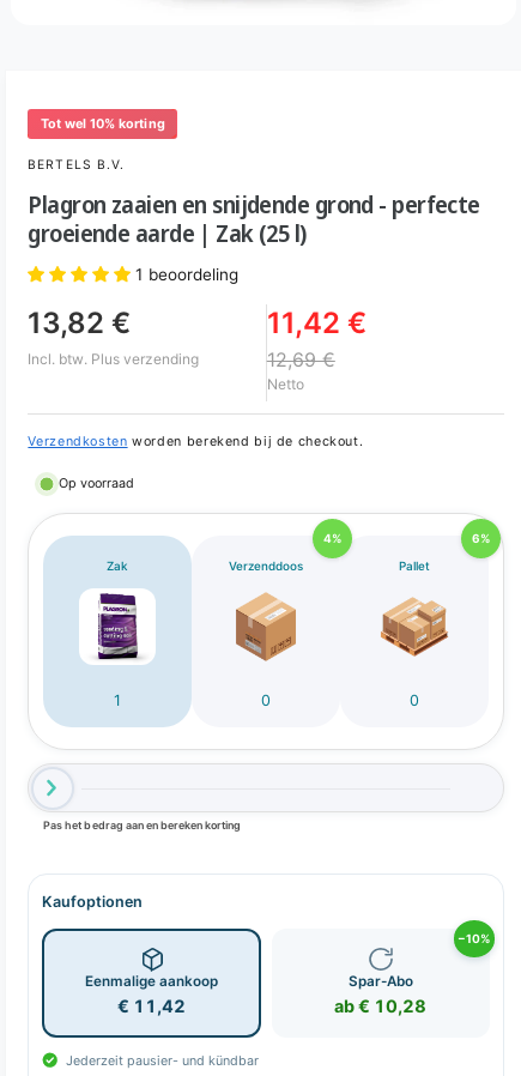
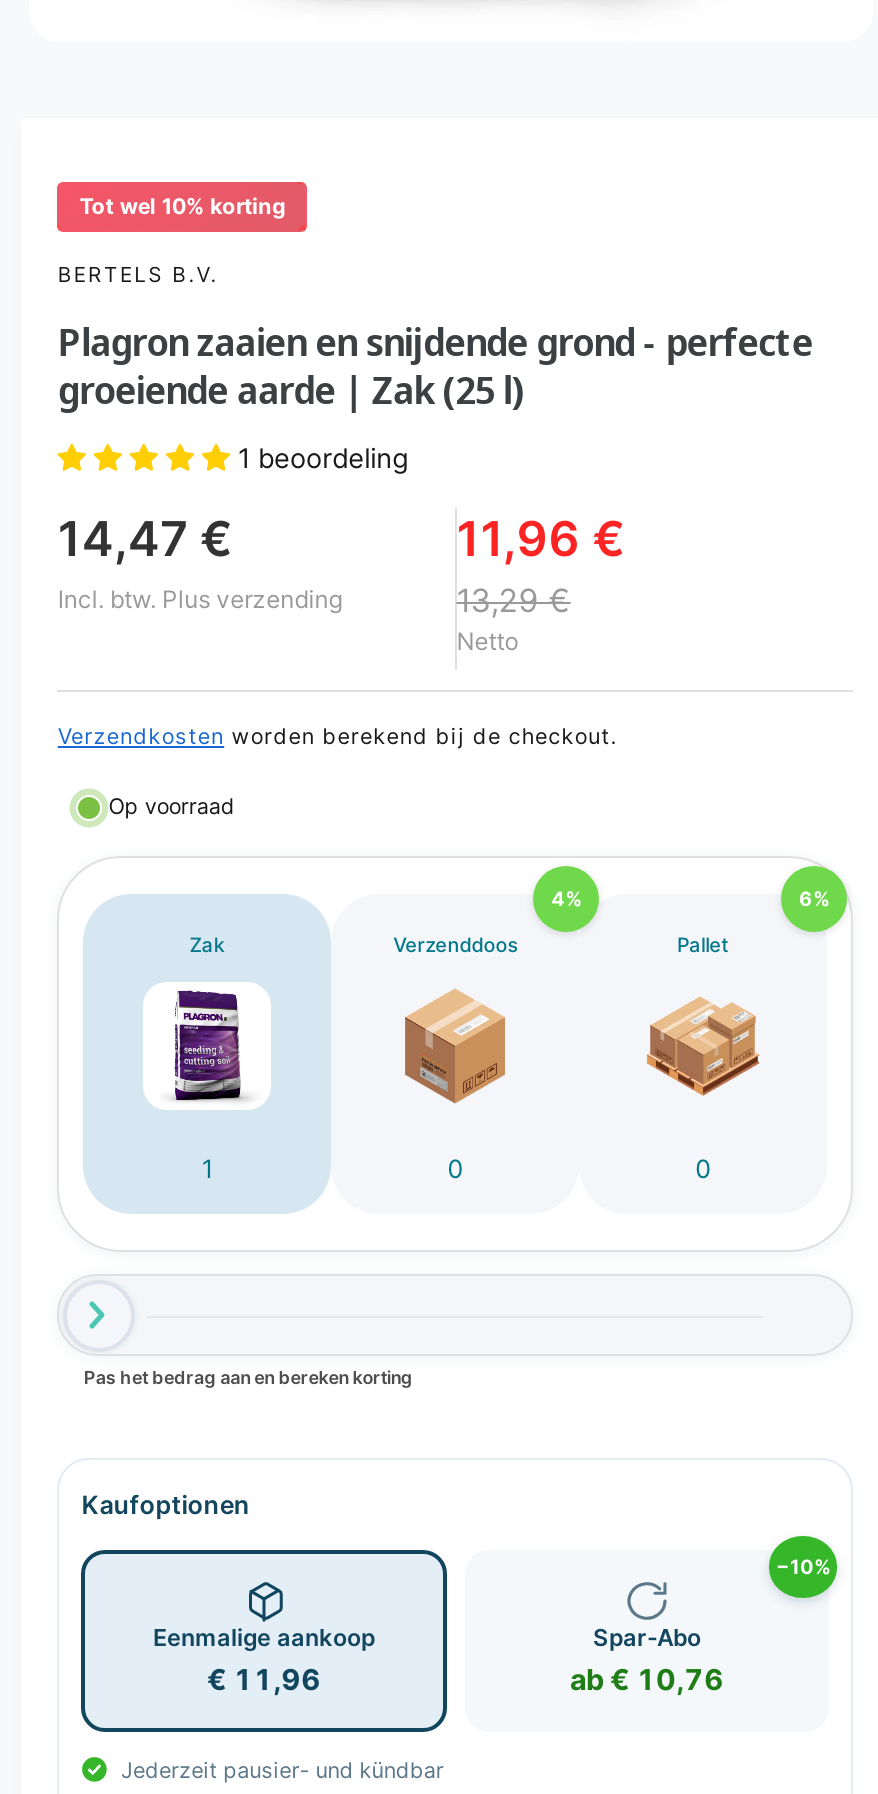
- 13,82 €
+ 14,47 €

- 11,42 €
+ 11,96 €

- 12,69 €
+ 13,29 €

- € 11,42
+ € 11,96

- ab € 10,28
+ ab € 10,76
